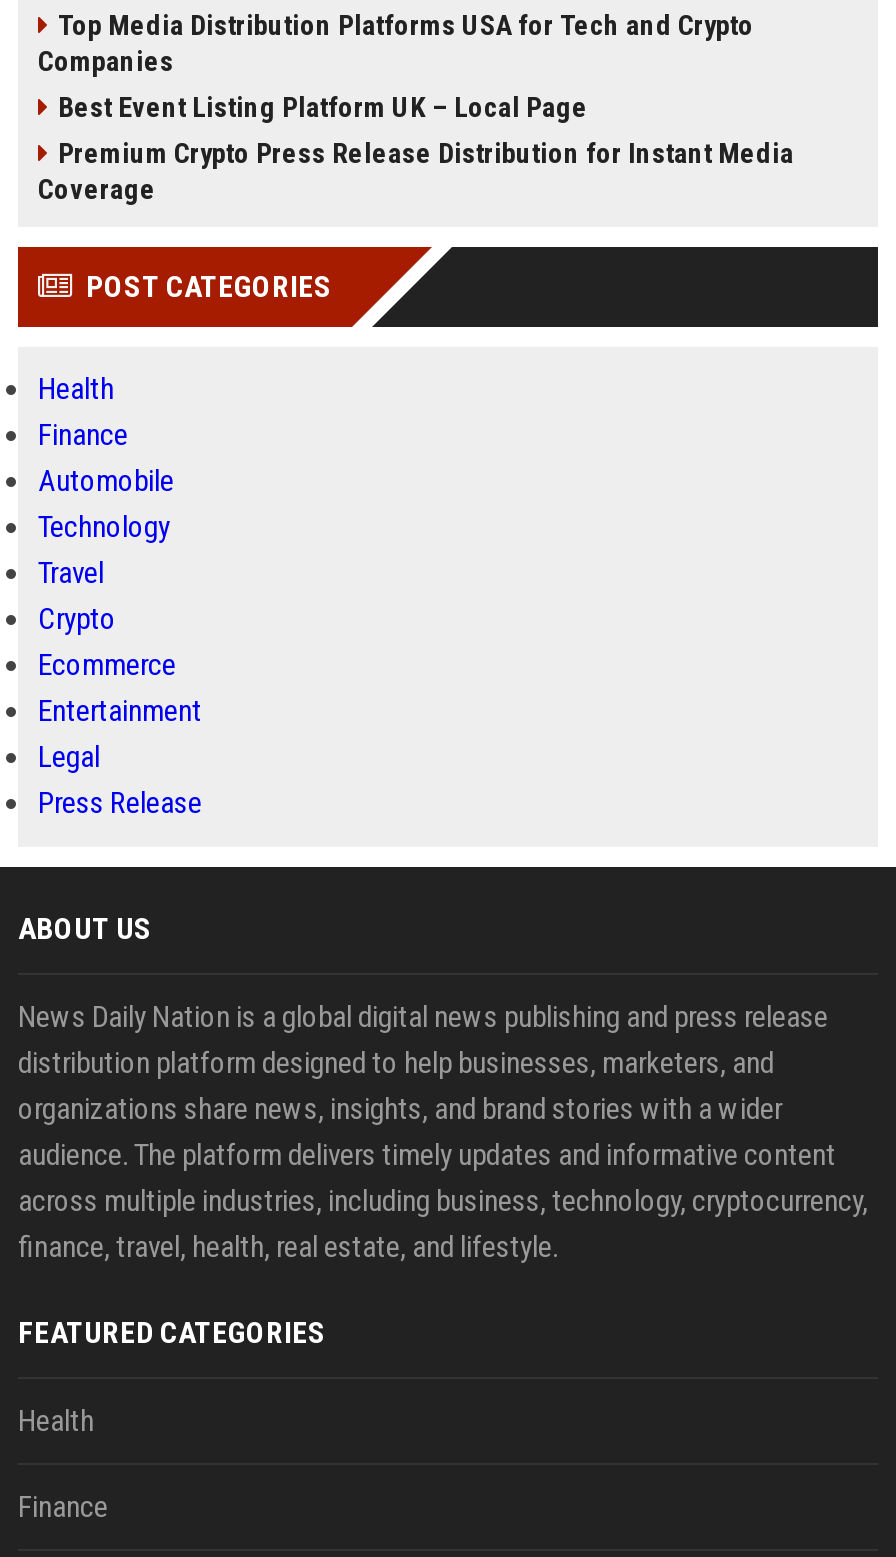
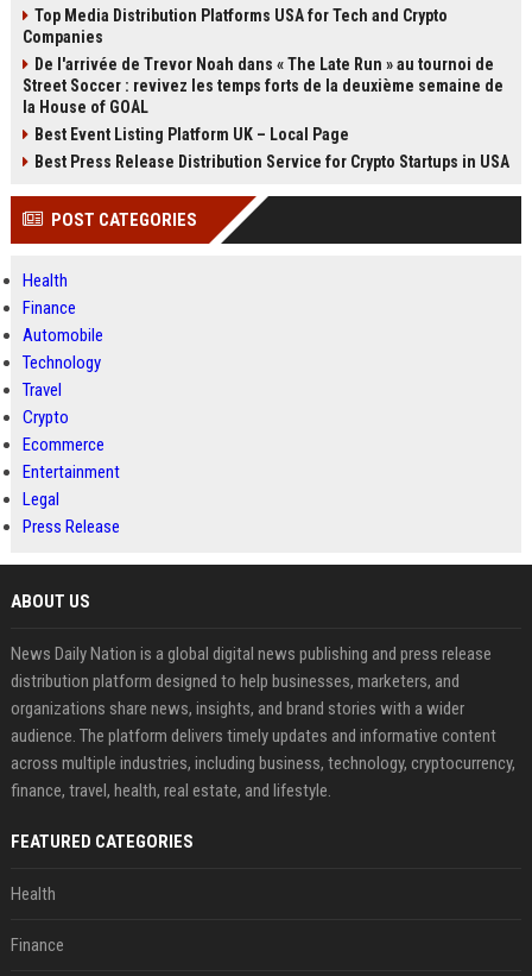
+ De l'arrivée de Trevor Noah dans « The Late Run » au tournoi de
+ Street Soccer : revivez les temps forts de la deuxième semaine de
+ la House of GOAL

moved down: Best Event Listing Platform UK – Local Page

- Premium Crypto Press Release Distribution for Instant Media
- Coverage
+ Best Press Release Distribution Service for Crypto Startups in USA
